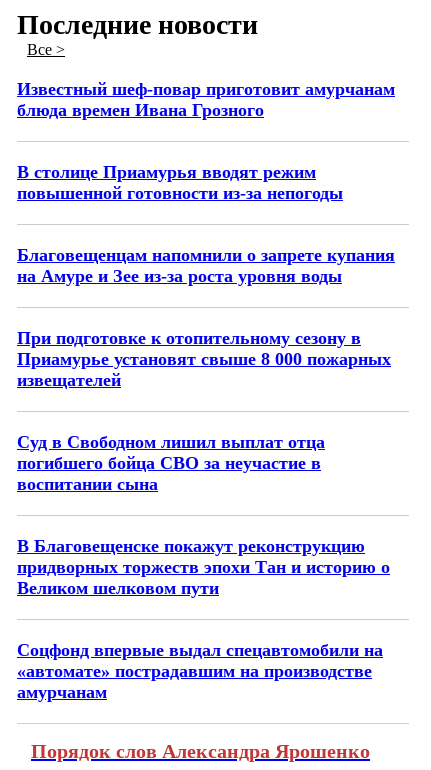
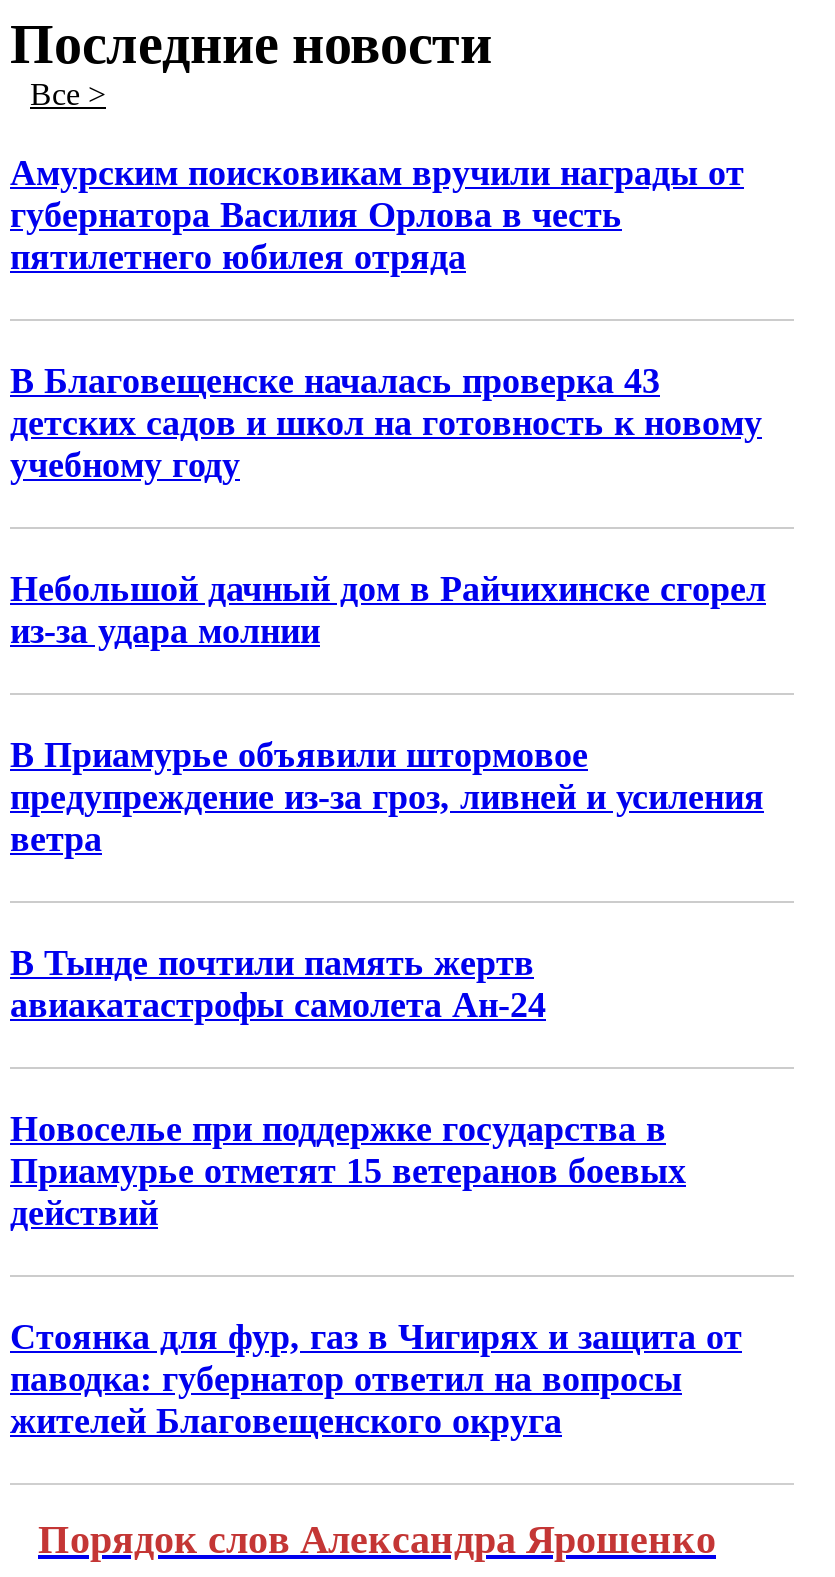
- Известный шеф-повар приготовит амурчанам
- блюда времен Ивана Грозного
+ Амурским поисковикам вручили награды от
+ губернатора Василия Орлова в честь
+ пятилетнего юбилея отряда

- В столице Приамурья вводят режим
- повышенной готовности из-за непогоды
+ В Благовещенске началась проверка 43
+ детских садов и школ на готовность к новому
+ учебному году

- Благовещенцам напомнили о запрете купания
- на Амуре и Зее из-за роста уровня воды
+ Небольшой дачный дом в Райчихинске сгорел
+ из-за удара молнии

- При подготовке к отопительному сезону в
- Приамурье установят свыше 8 000 пожарных
- извещателей
+ В Приамурье объявили штормовое
+ предупреждение из-за гроз, ливней и усиления
+ ветра

- Суд в Свободном лишил выплат отца
- погибшего бойца СВО за неучастие в
- воспитании сына
+ В Тынде почтили память жертв
+ авиакатастрофы самолета Ан-24

- В Благовещенске покажут реконструкцию
- придворных торжеств эпохи Тан и историю о
- Великом шелковом пути
+ Новоселье при поддержке государства в
+ Приамурье отметят 15 ветеранов боевых
+ действий

- Соцфонд впервые выдал спецавтомобили на
- «автомате» пострадавшим на производстве
- амурчанам
+ Стоянка для фур, газ в Чигирях и защита от
+ паводка: губернатор ответил на вопросы
+ жителей Благовещенского округа
